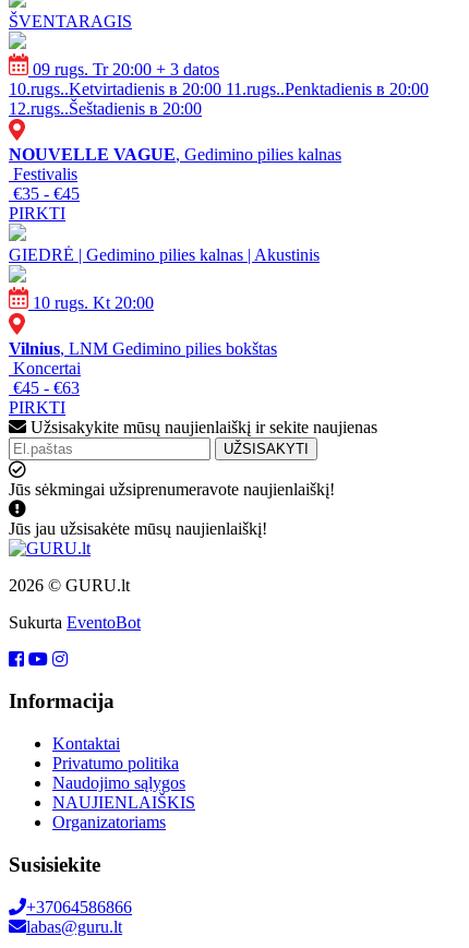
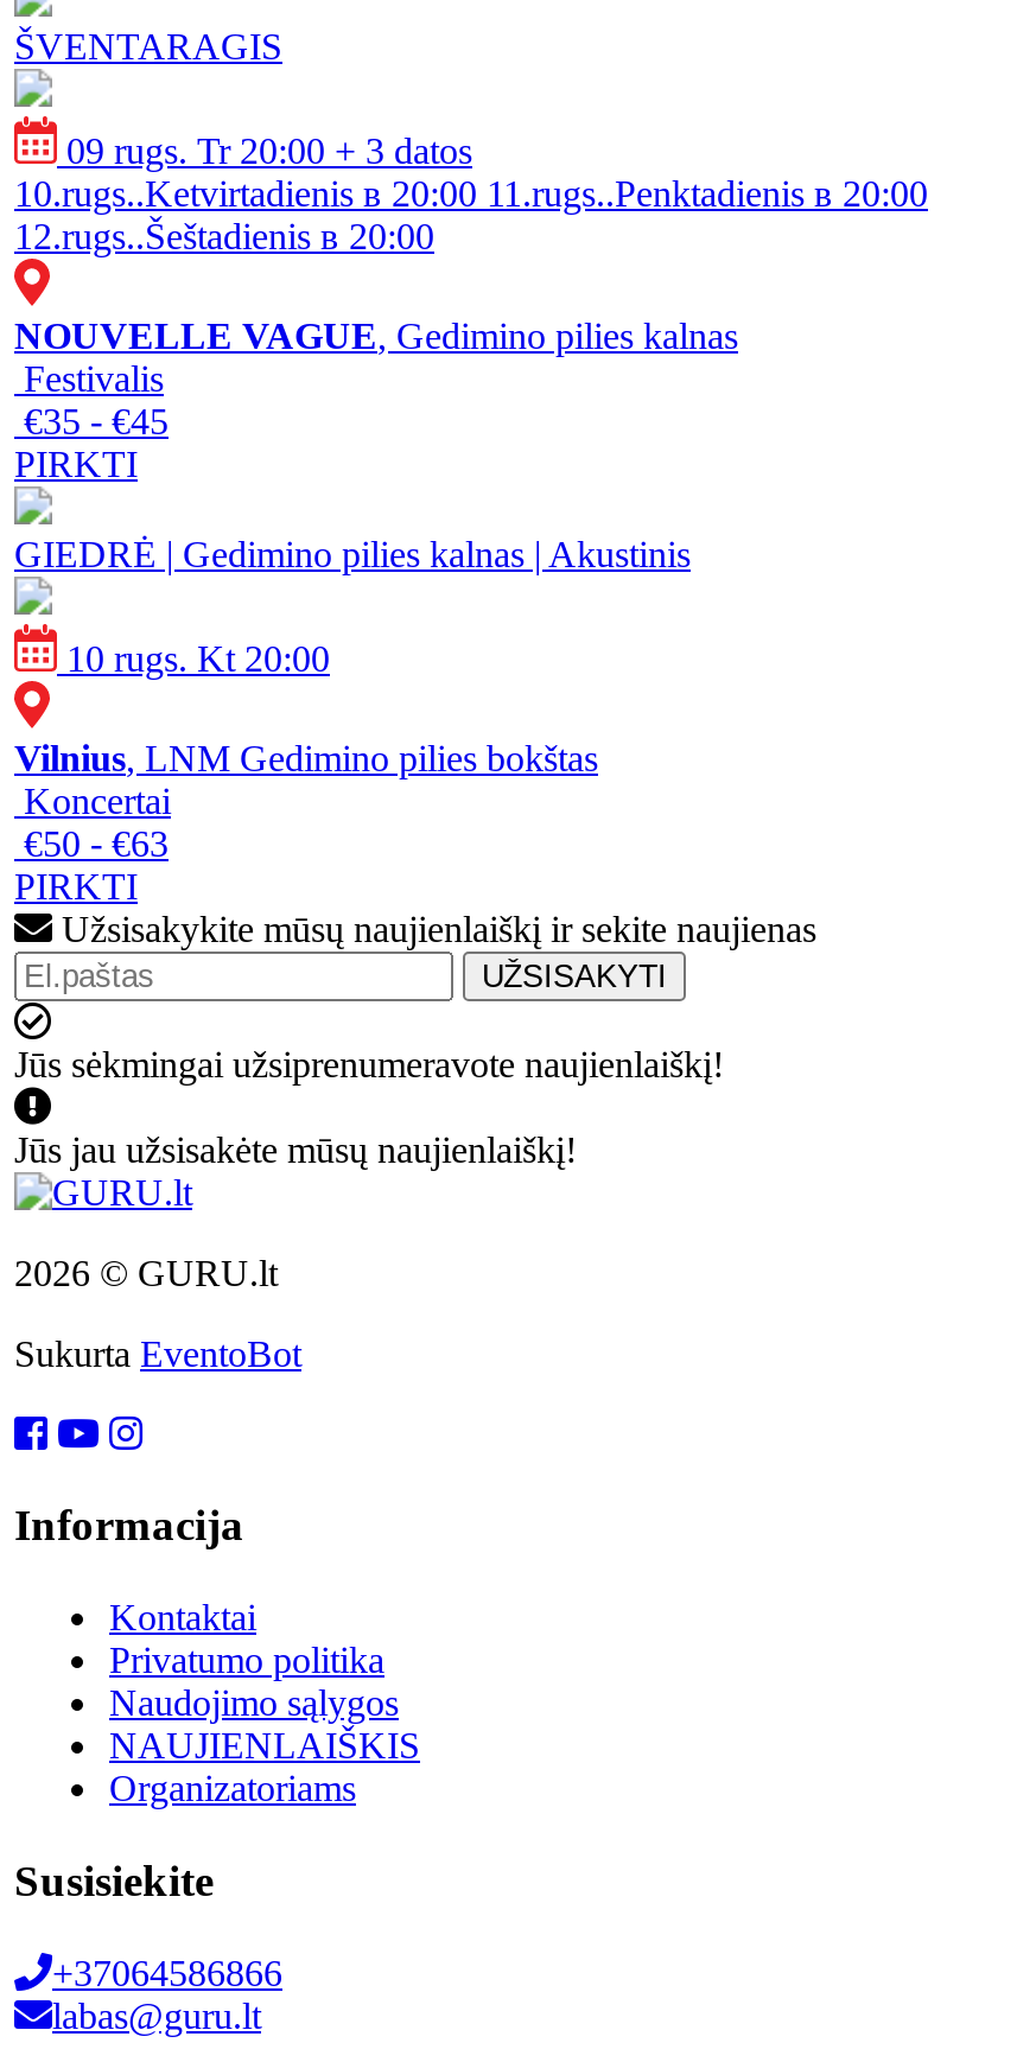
- €45 - €63
+ €50 - €63
